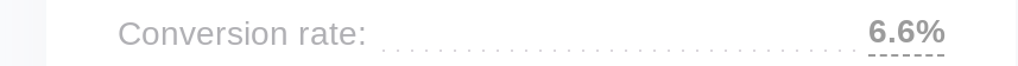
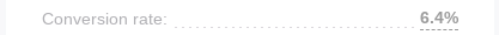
- 6.6%
+ 6.4%
